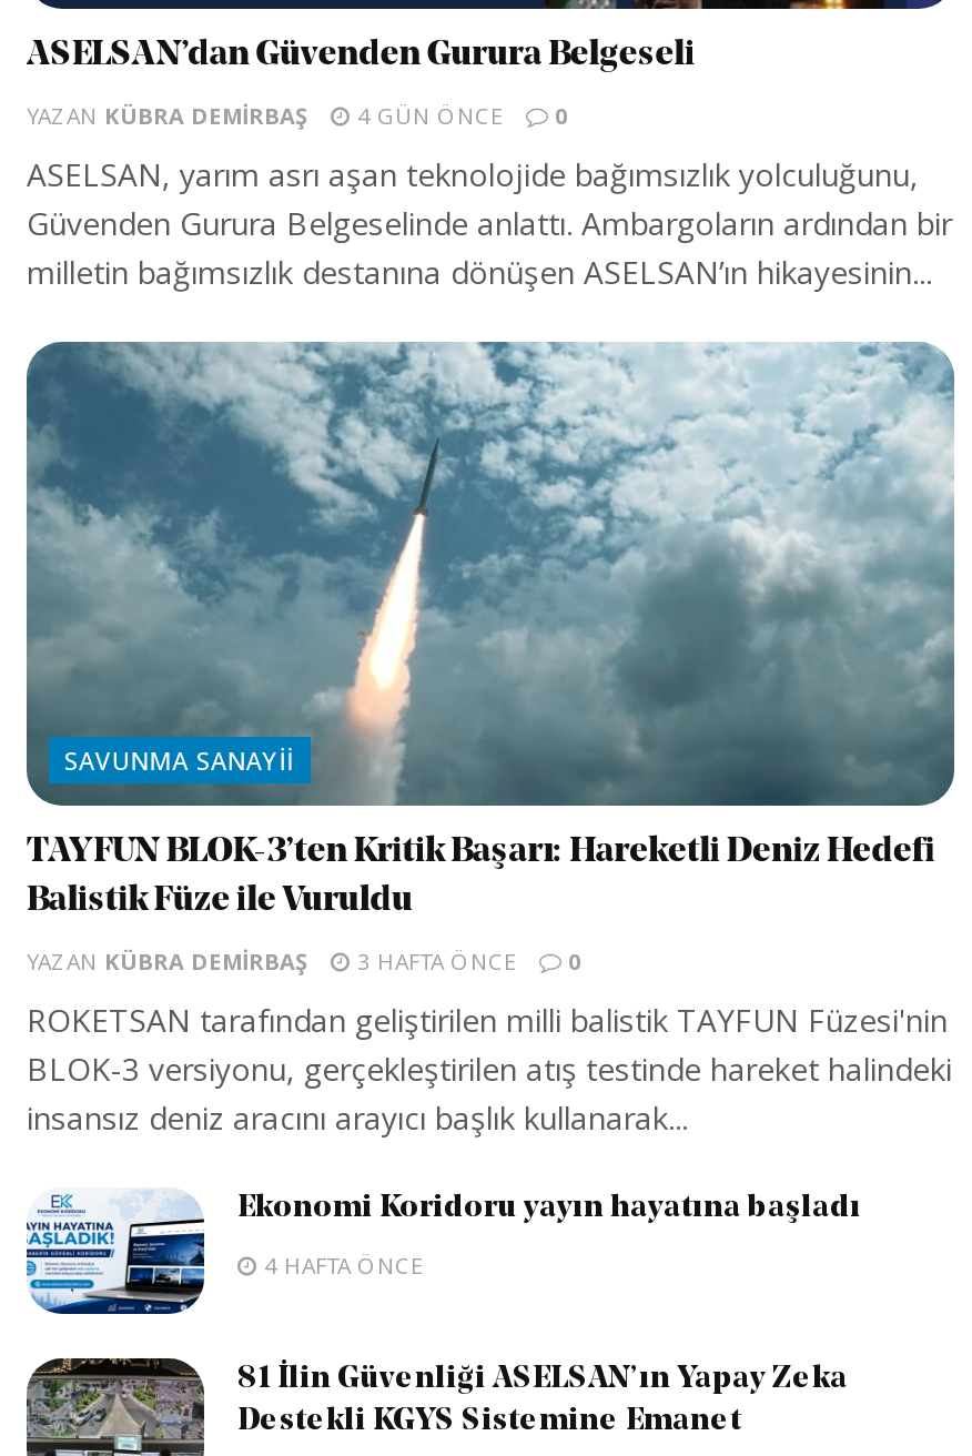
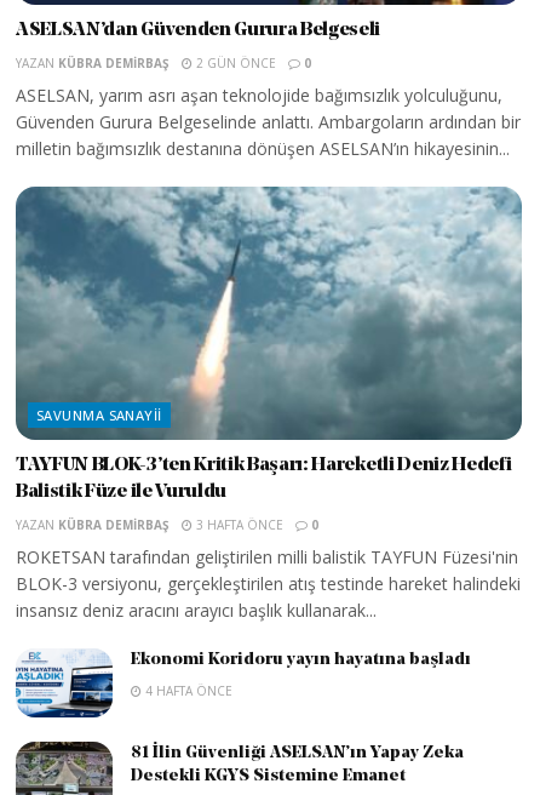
- YAZAN KÜBRA DEMIRBAŞ 4 GÜN ÖNCE 0
+ YAZAN KÜBRA DEMIRBAŞ 2 GÜN ÖNCE 0
